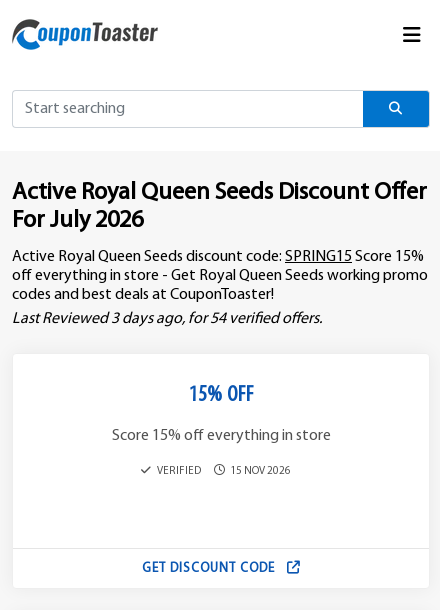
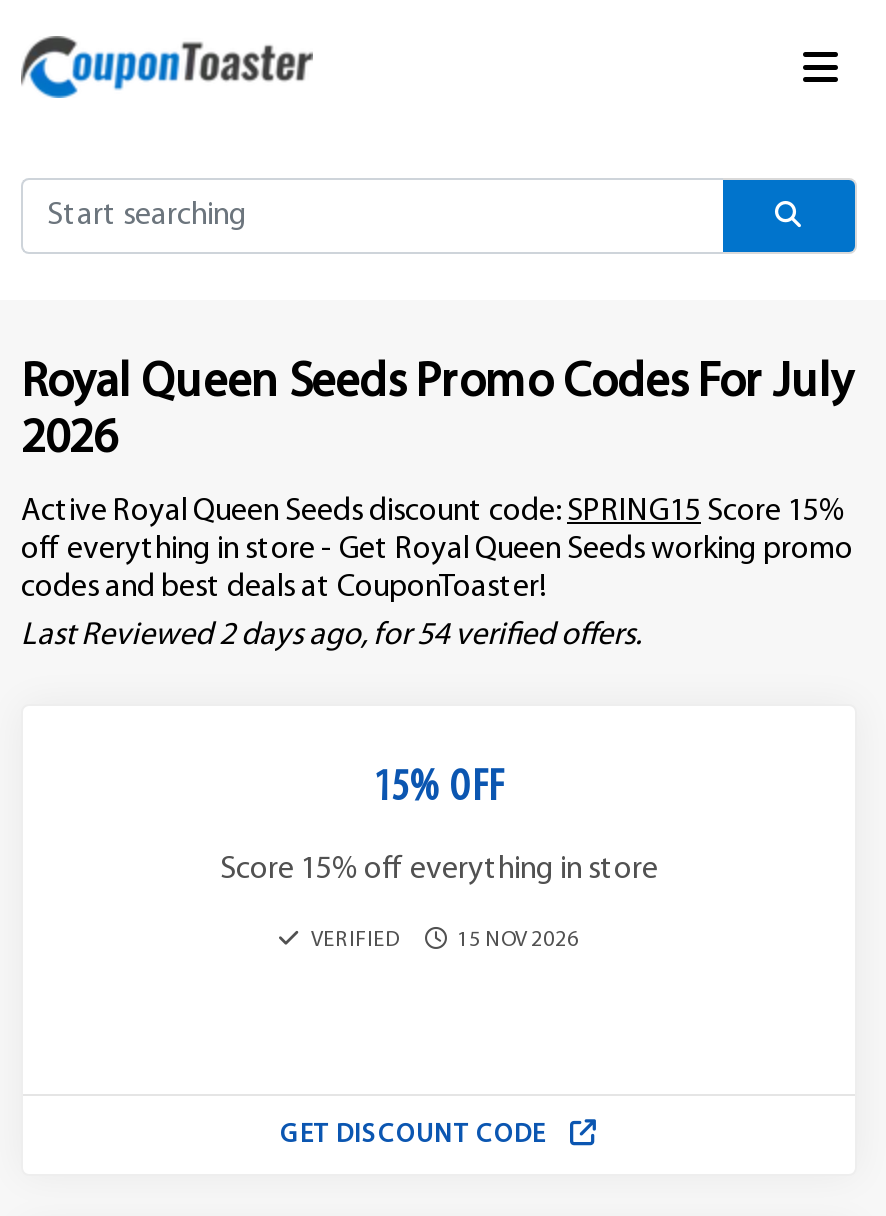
- Active Royal Queen Seeds Discount Offer
- For July 2026
+ Royal Queen Seeds Promo Codes For July
+ 2026

- Last Reviewed 3 days ago, for 54 verified offers.
+ Last Reviewed 2 days ago, for 54 verified offers.
